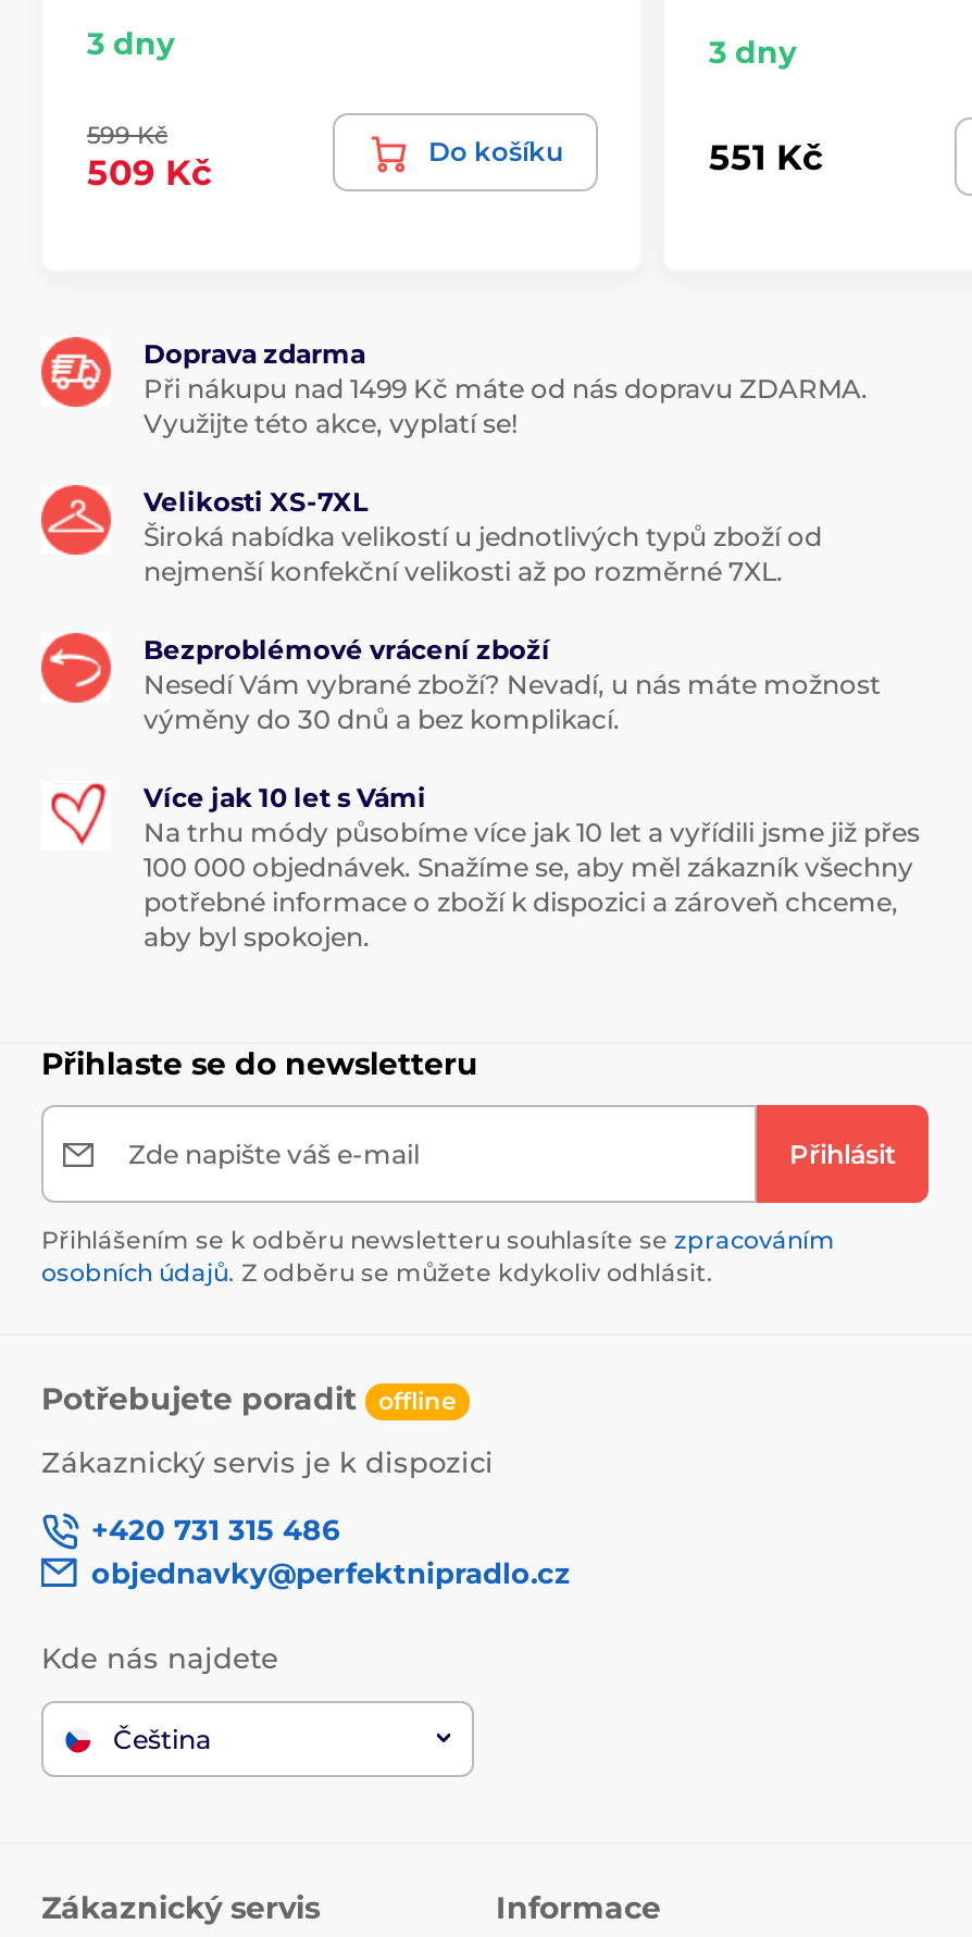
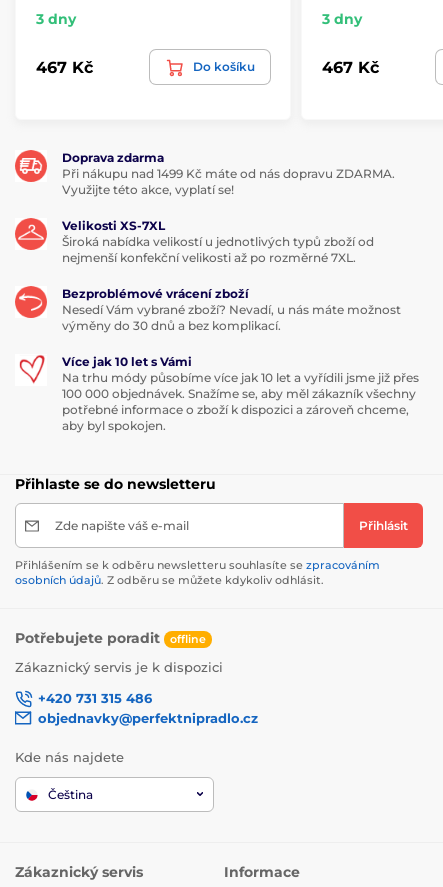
- 599 Kč
- 509 Kč
+ 467 Kč

- 551 Kč
+ 467 Kč
